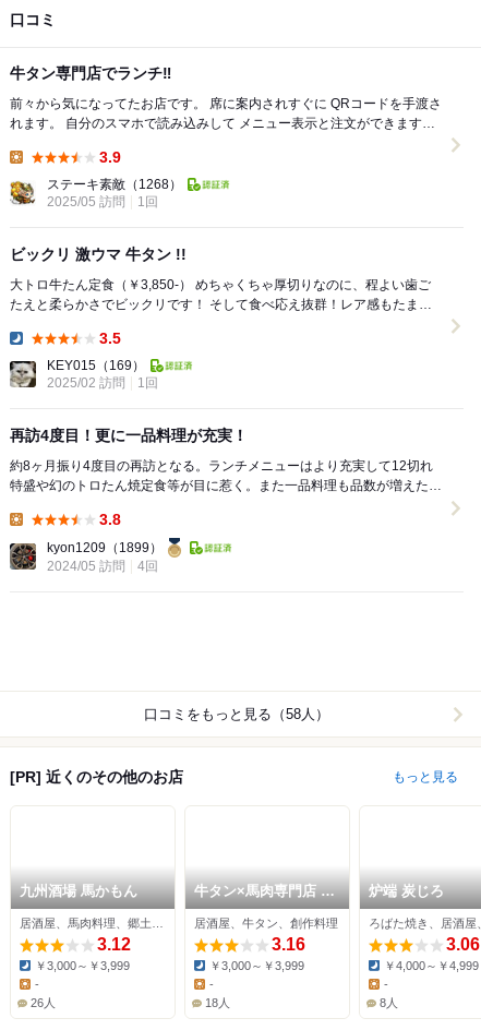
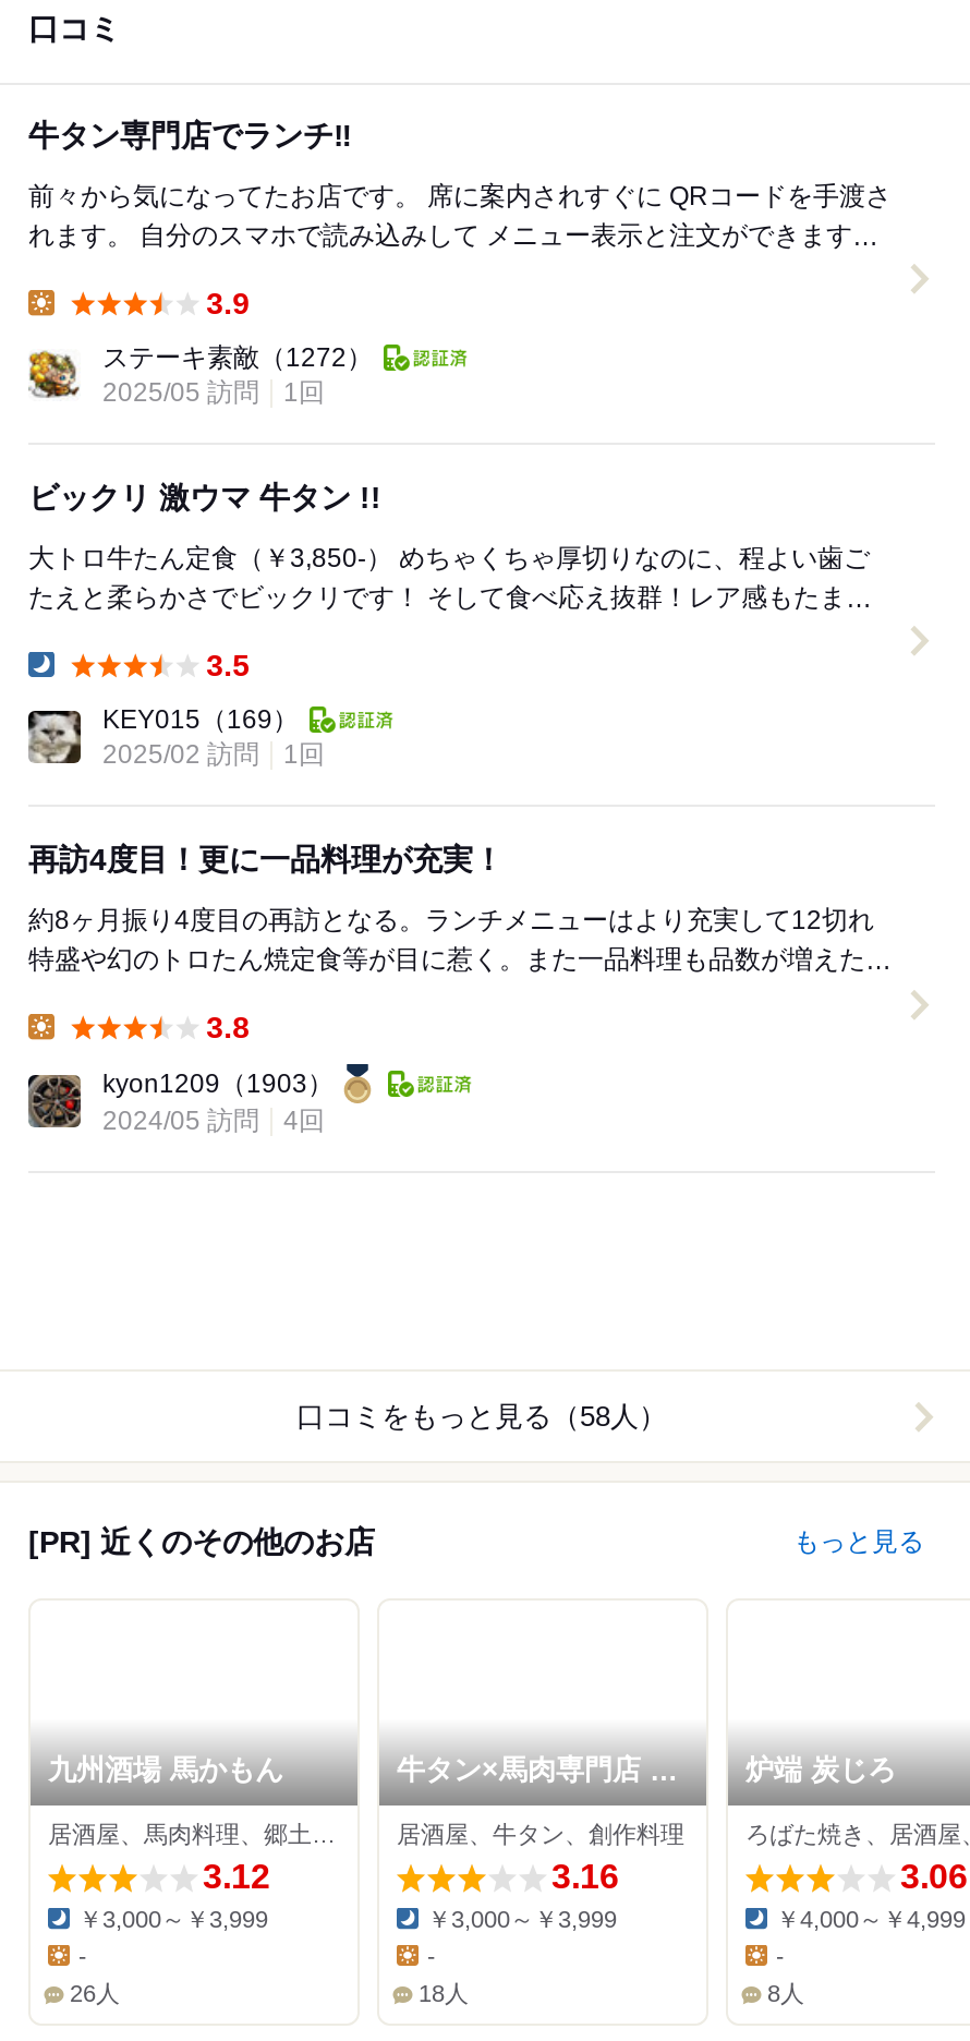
- ステーキ素敵（1268）
+ ステーキ素敵（1272）

- kyon1209（1899）
+ kyon1209（1903）
